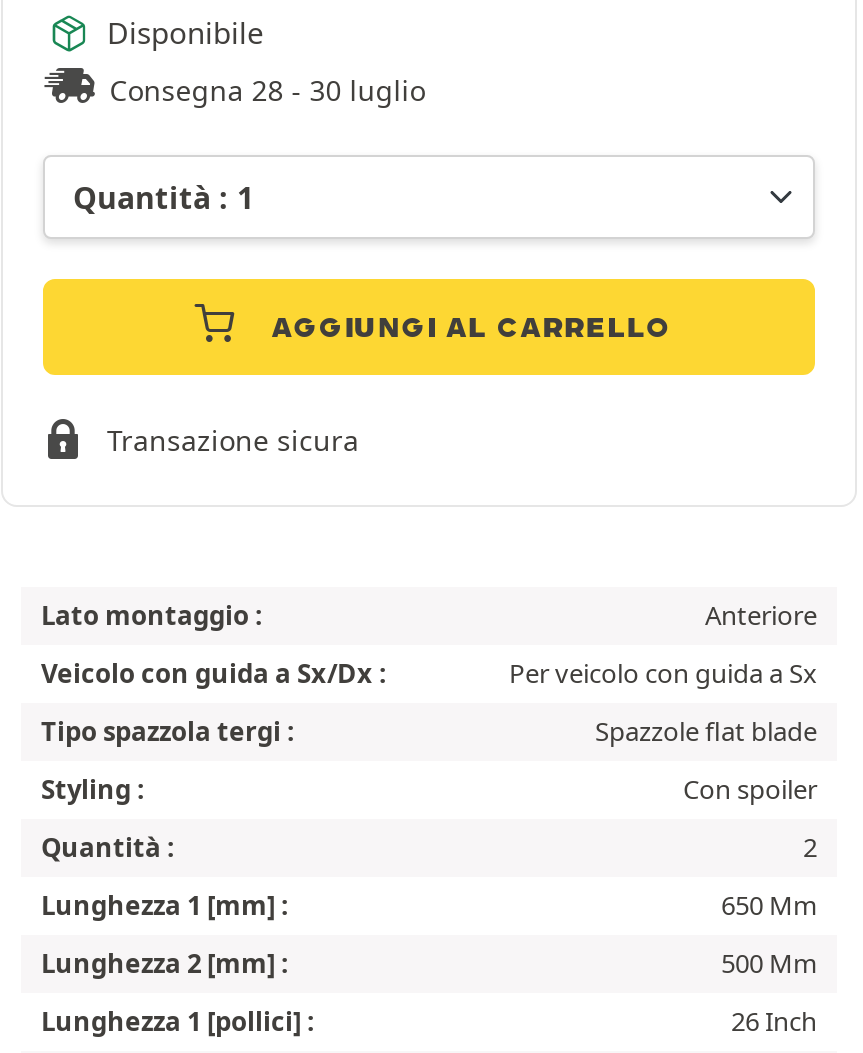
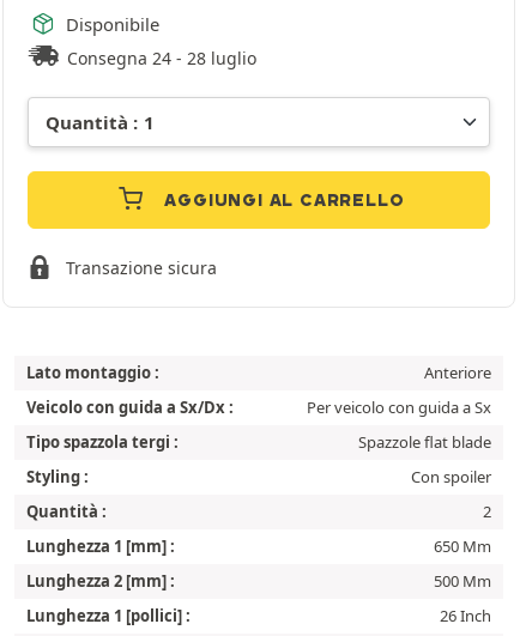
- Consegna 28 - 30 luglio
+ Consegna 24 - 28 luglio
